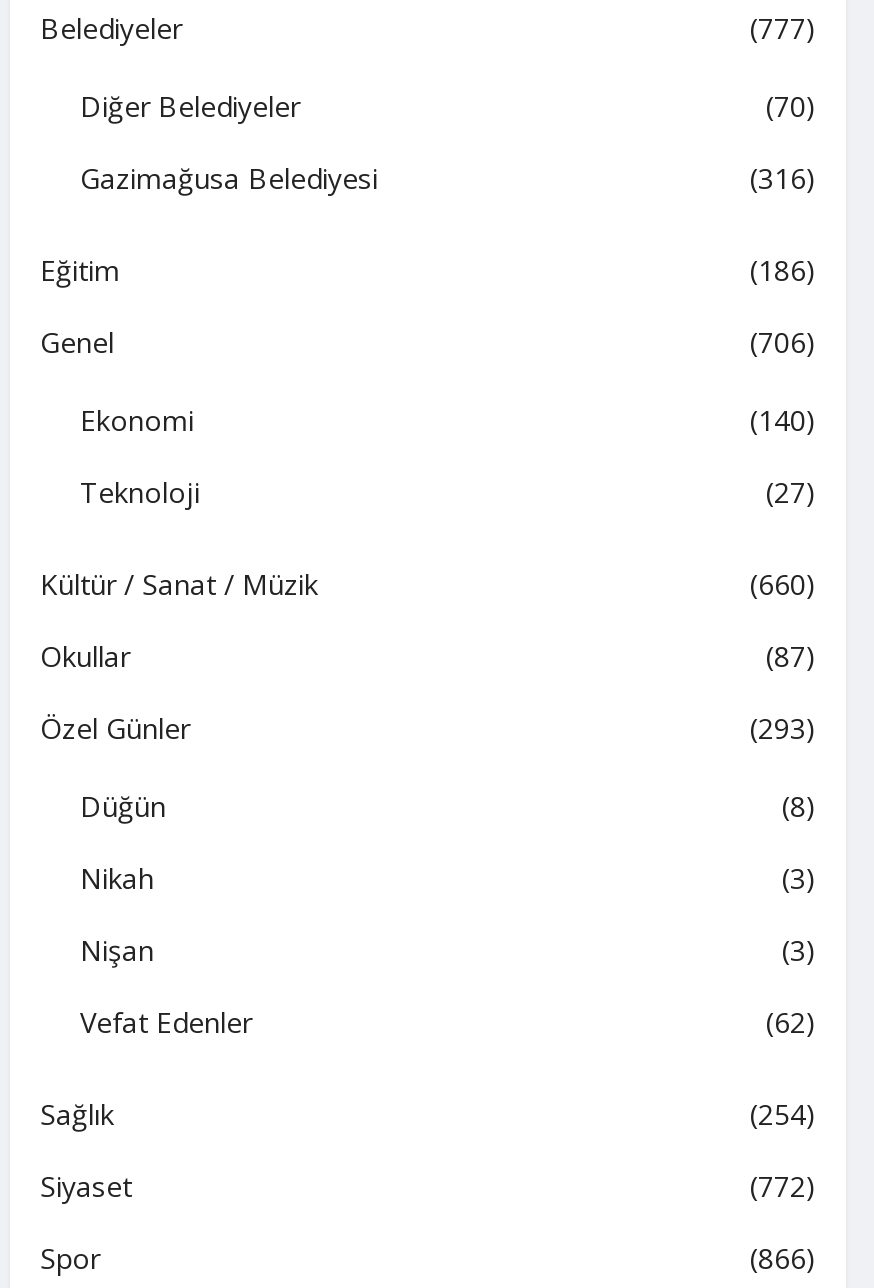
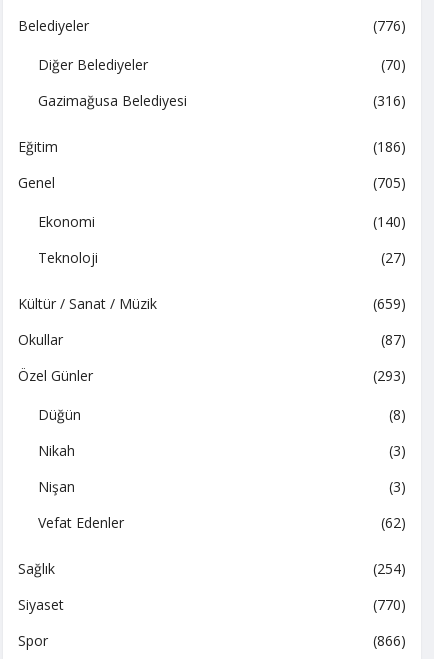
- (777)
+ (776)

- (706)
+ (705)

- (660)
+ (659)

- (772)
+ (770)
